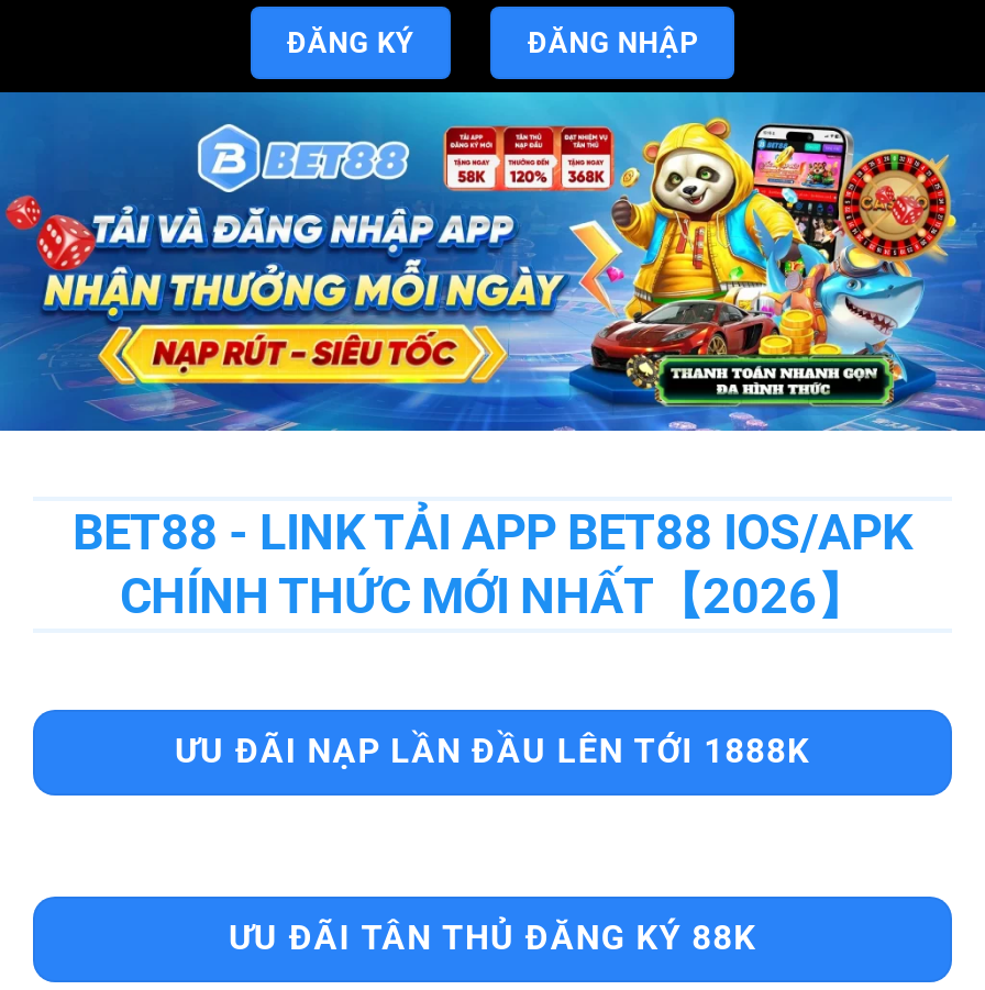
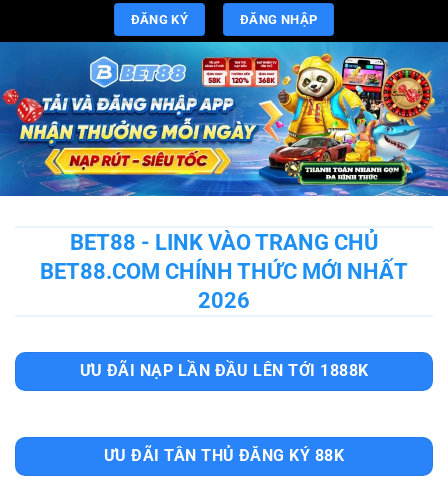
- BET88 - LINK TẢI APP BET88 IOS/APK
- CHÍNH THỨC MỚI NHẤT【2026】
+ BET88 - LINK VÀO TRANG CHỦ
+ BET88.COM CHÍNH THỨC MỚI NHẤT
+ 2026
